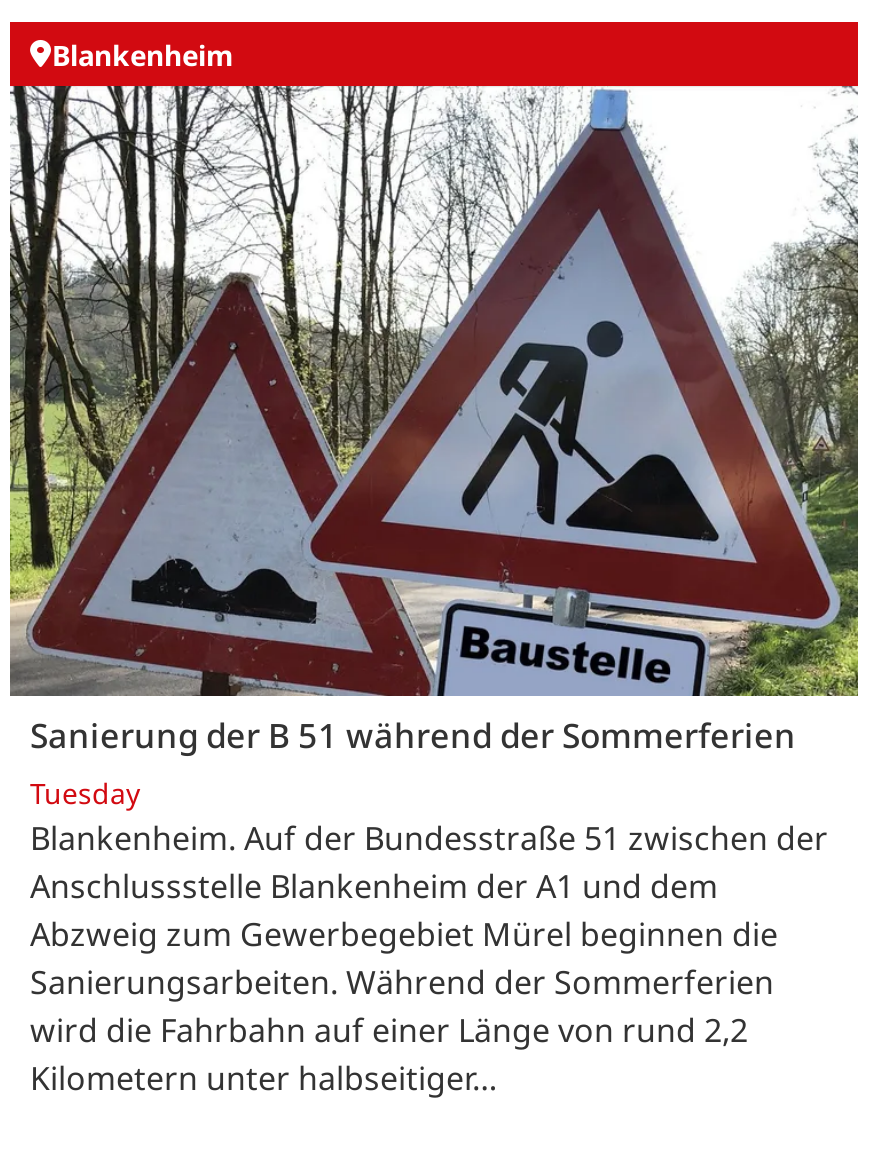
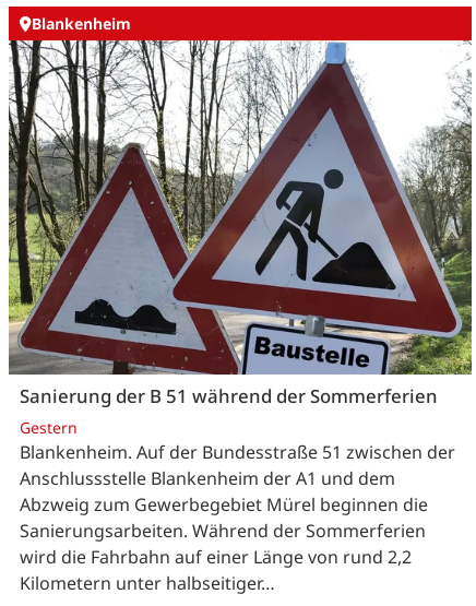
- Tuesday
+ Gestern
